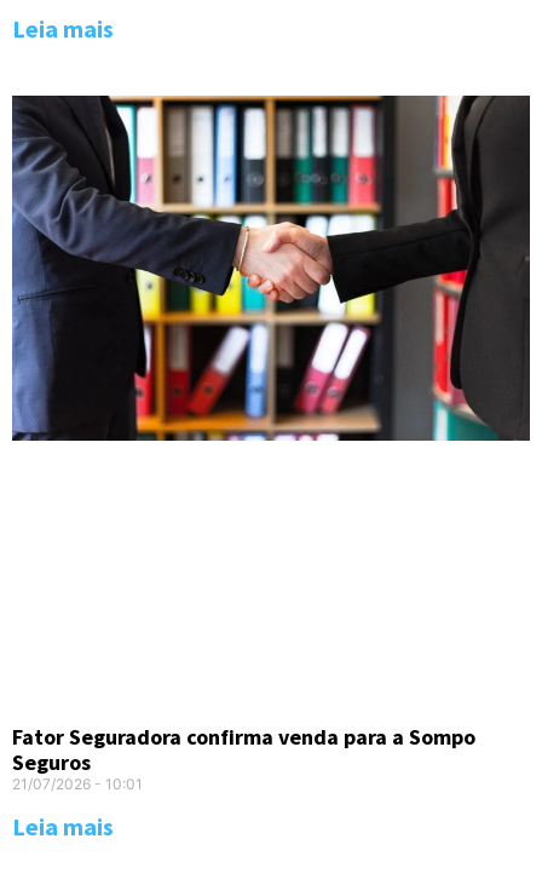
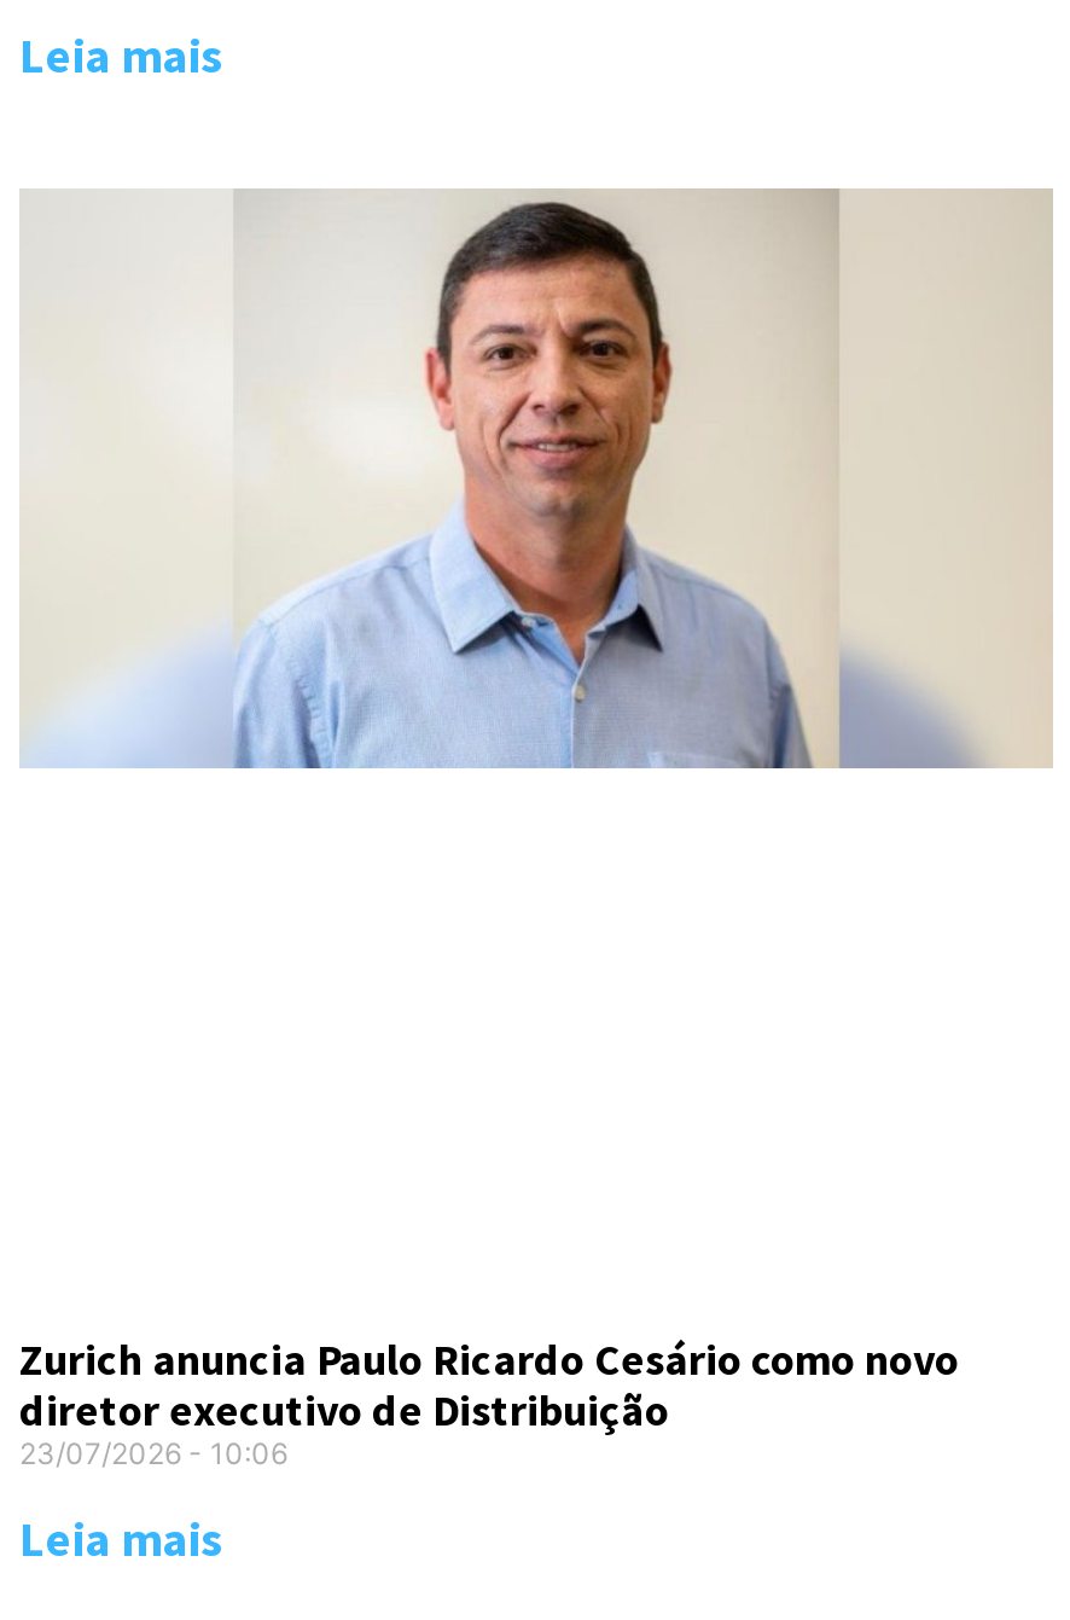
- [image]
+ [image]

- Fator Seguradora confirma venda para a Sompo
- Seguros
- 21/07/2026 10:01
+ Zurich anuncia Paulo Ricardo Cesário como novo
+ diretor executivo de Distribuição
+ 23/07/2026 10:06
